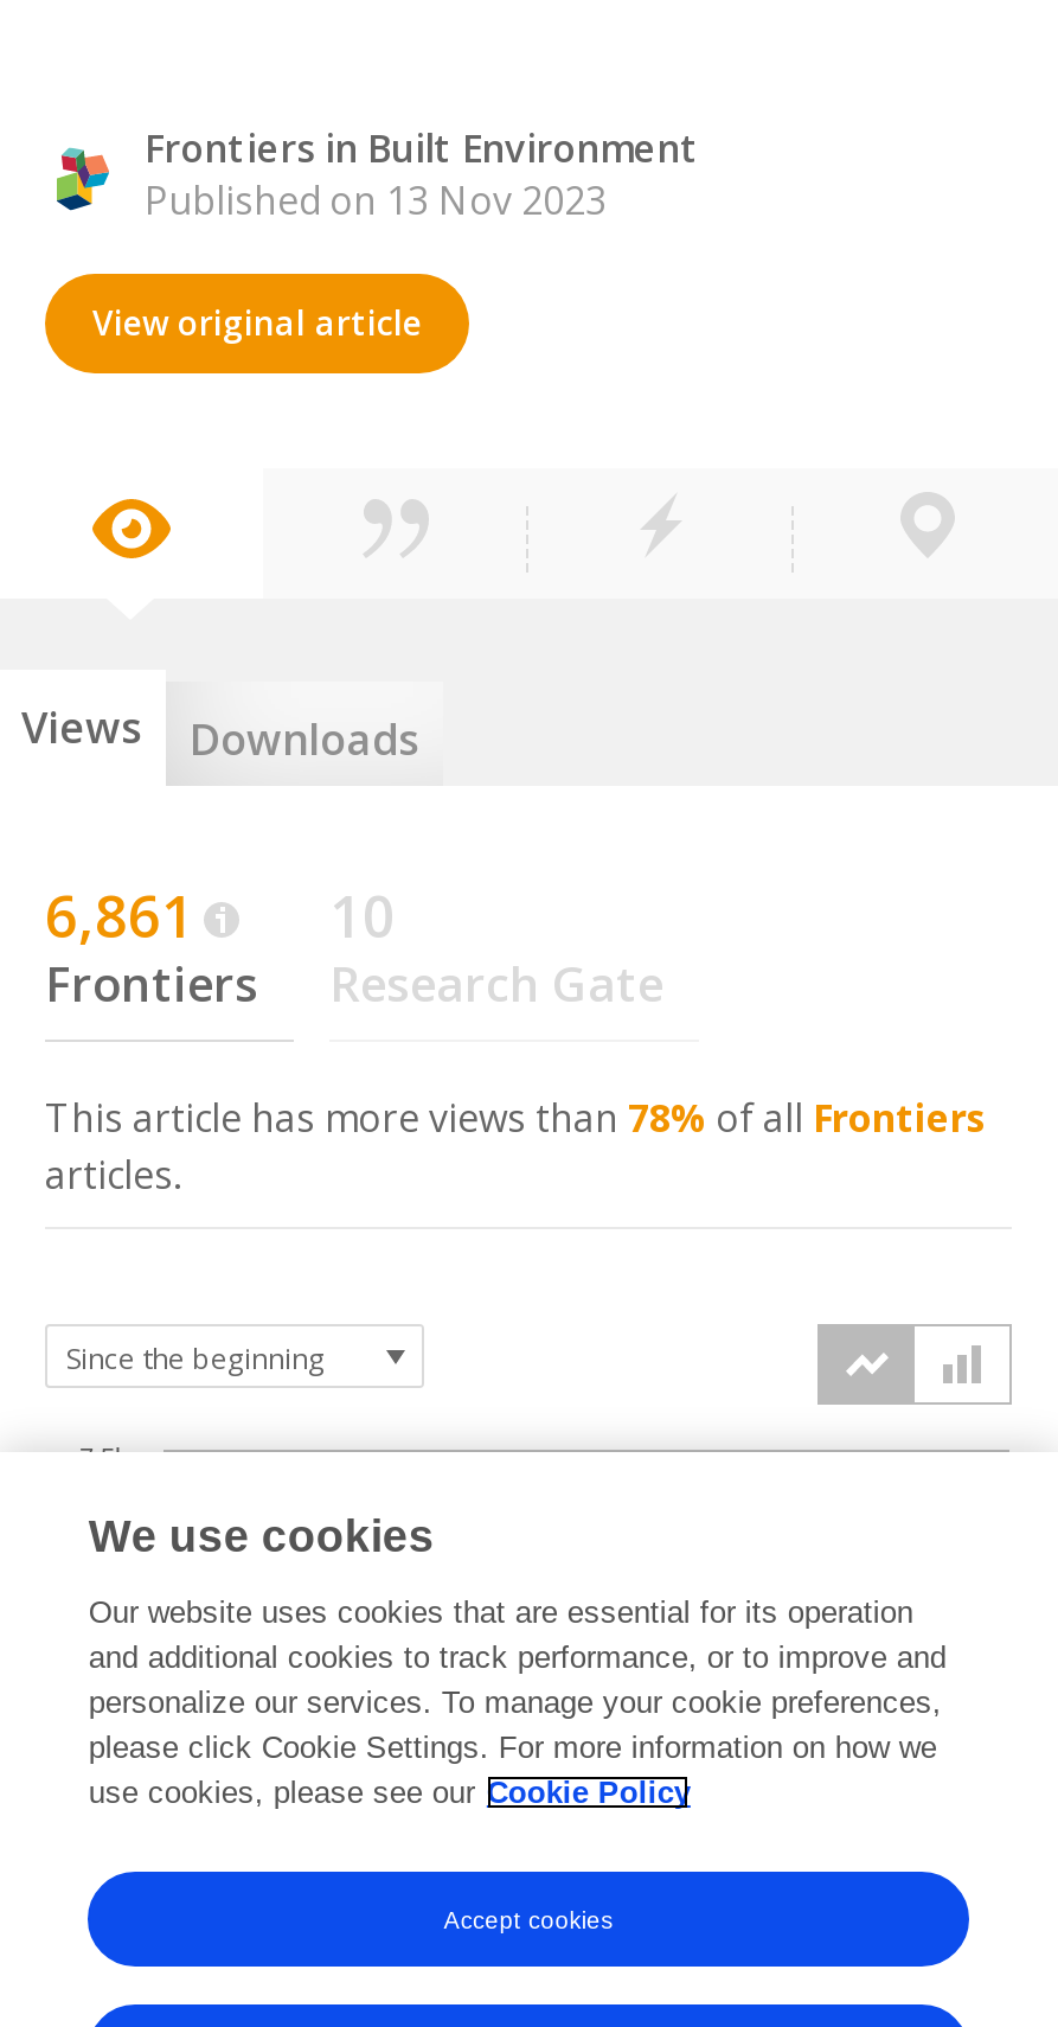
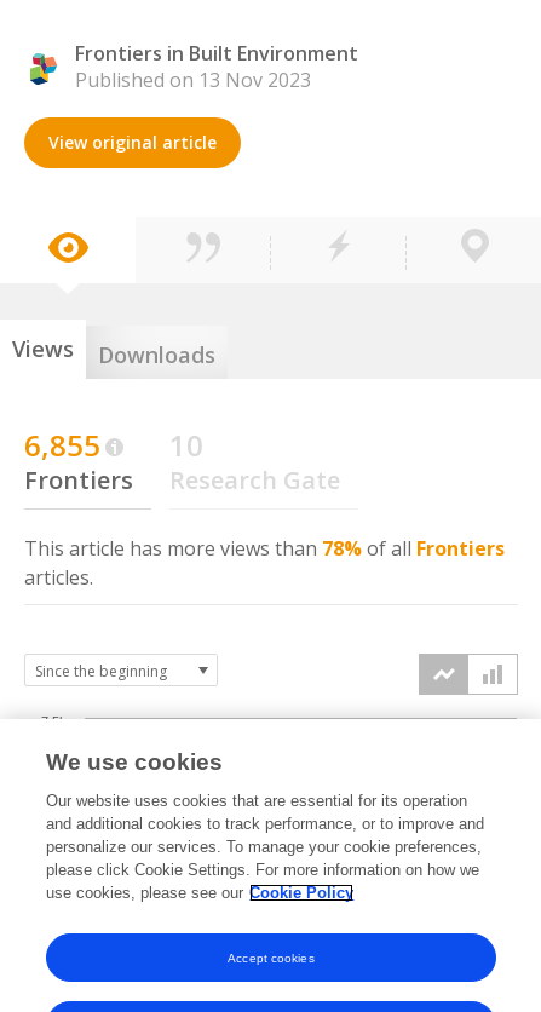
- 6,861
+ 6,855
